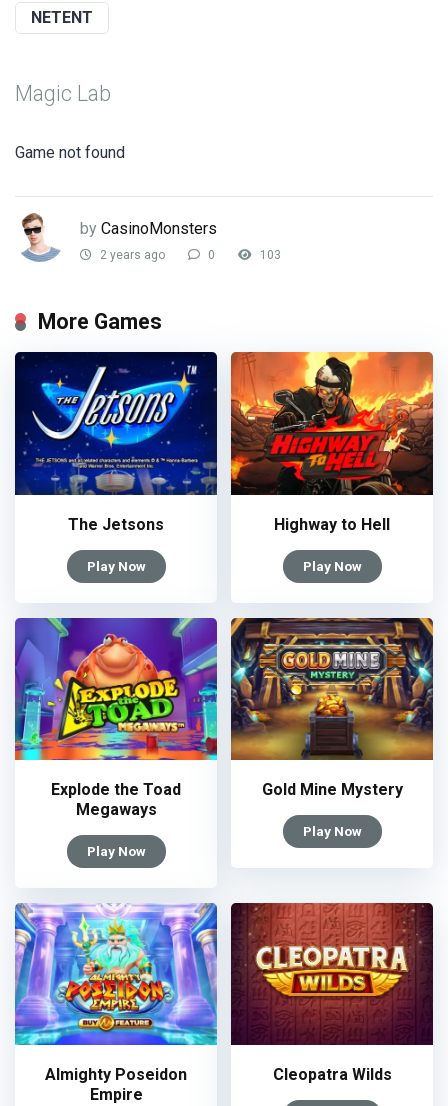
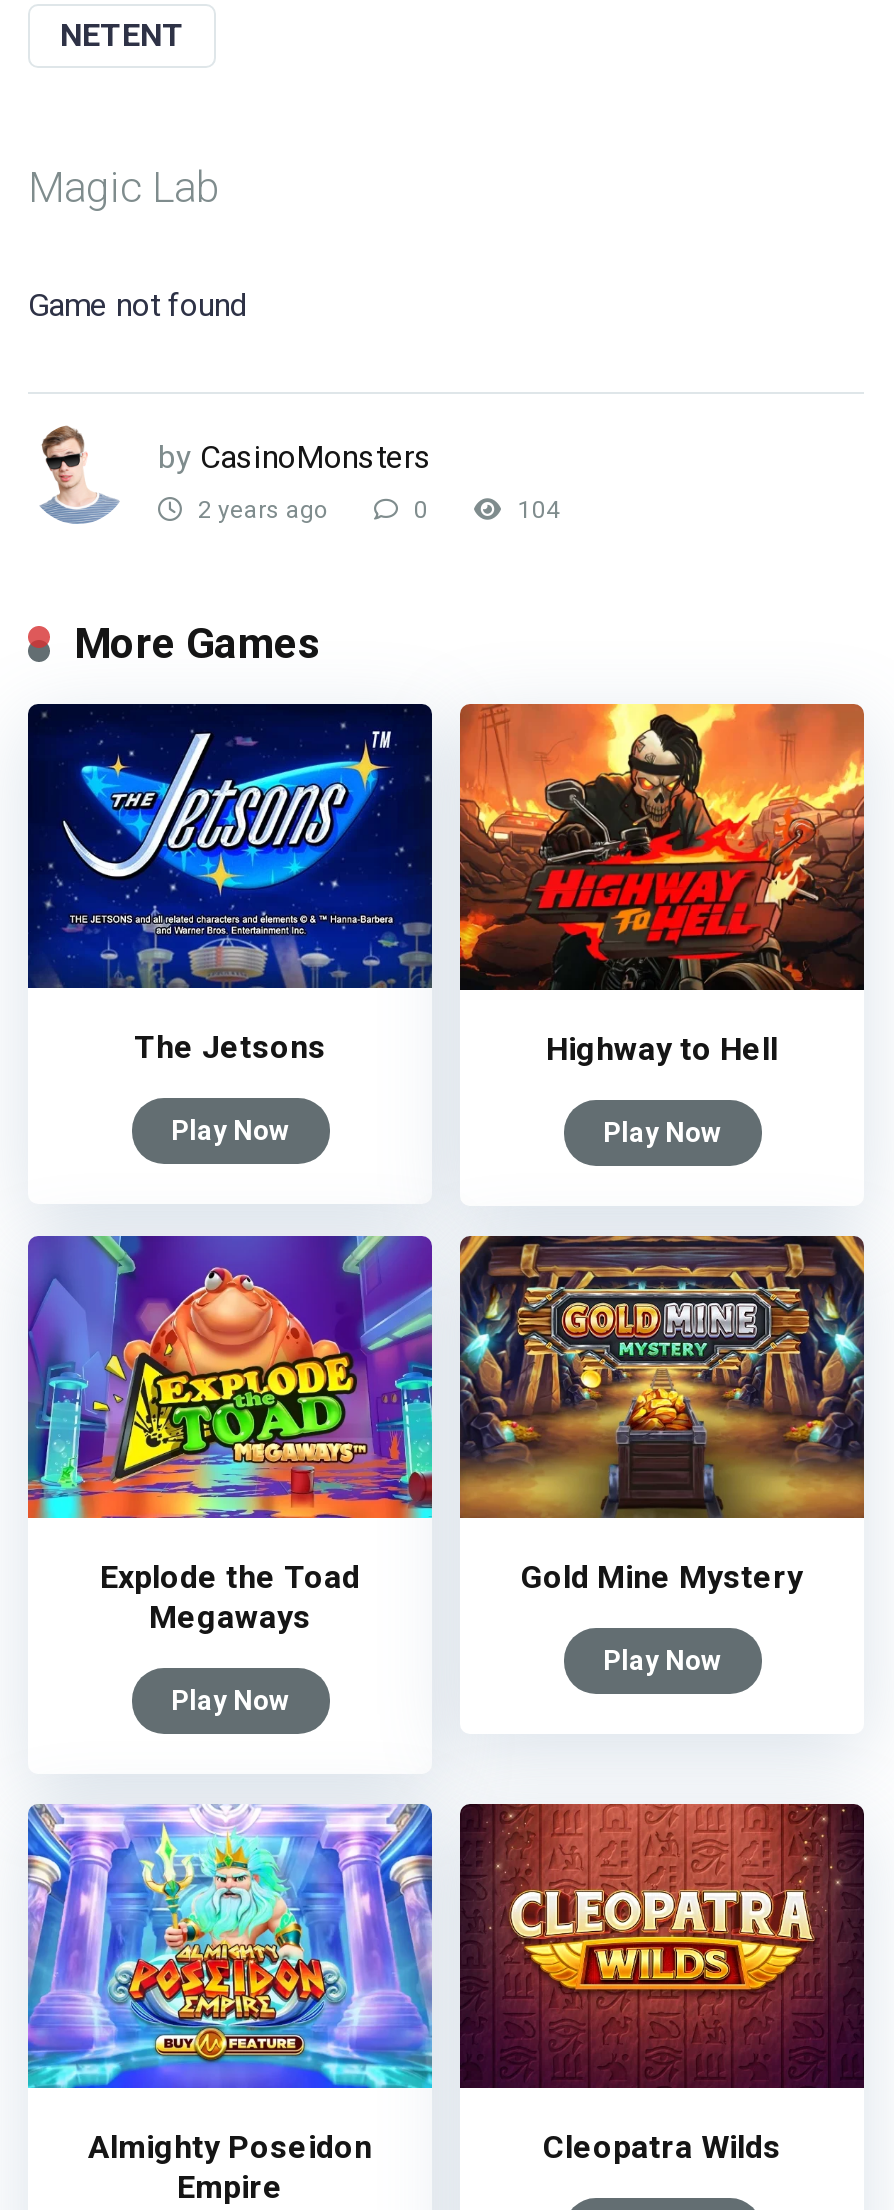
- 103
+ 104
